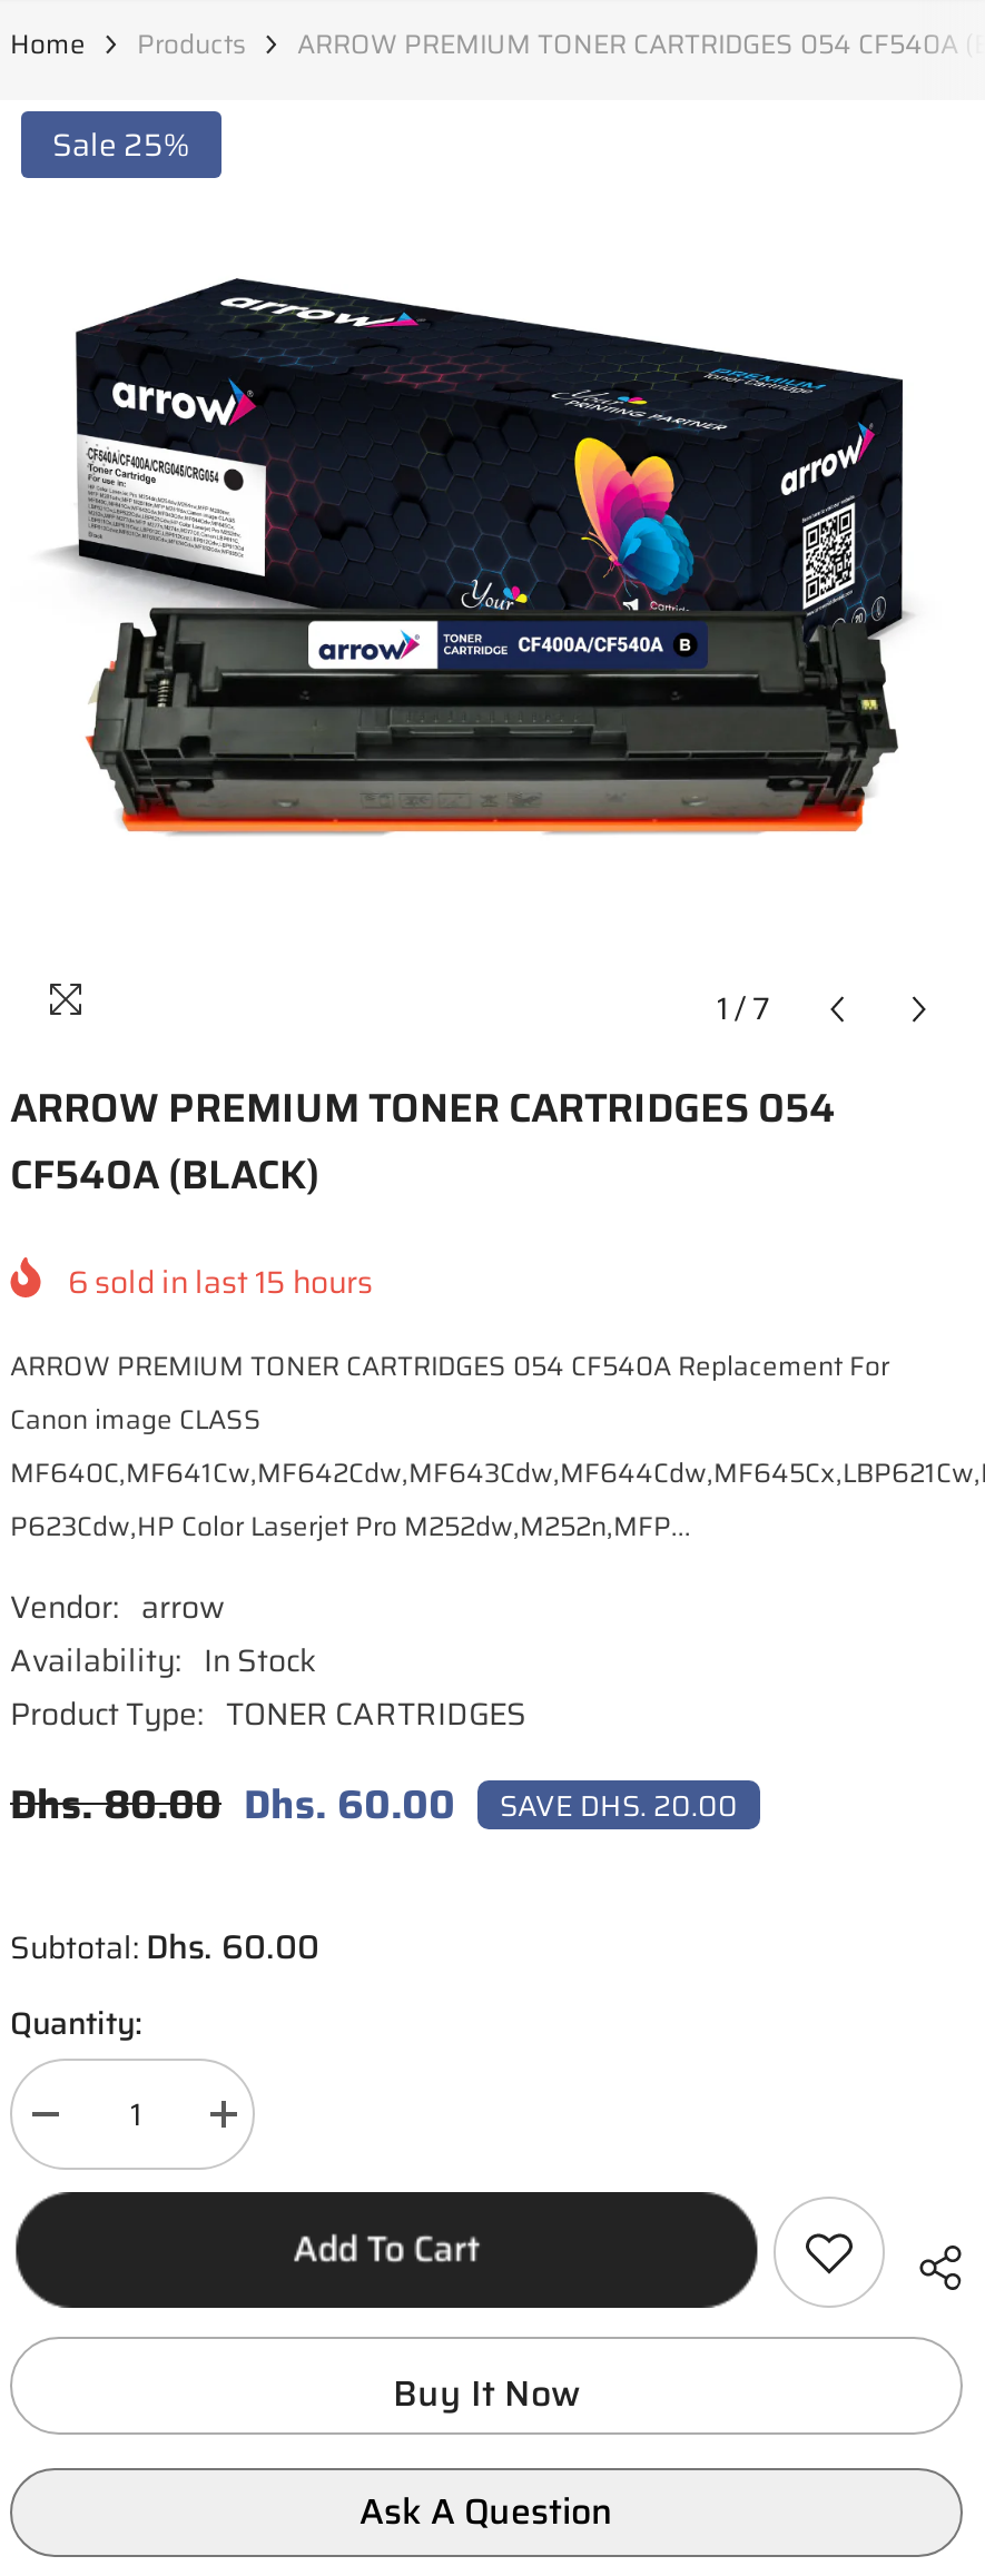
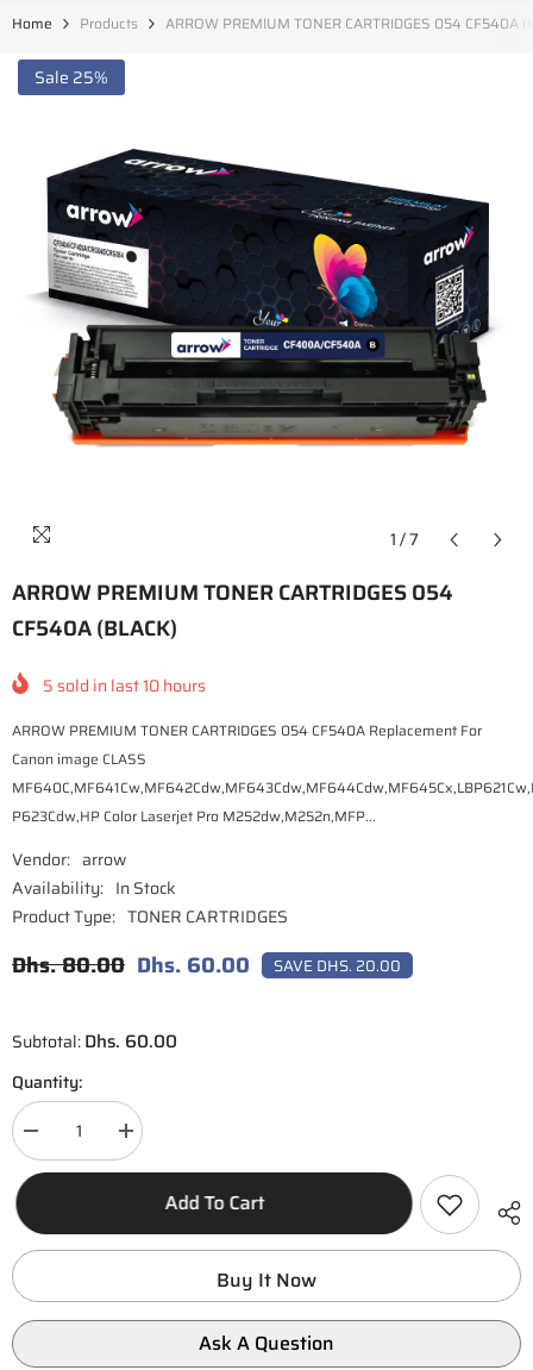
- 6 sold in last 15 hours
+ 5 sold in last 10 hours
